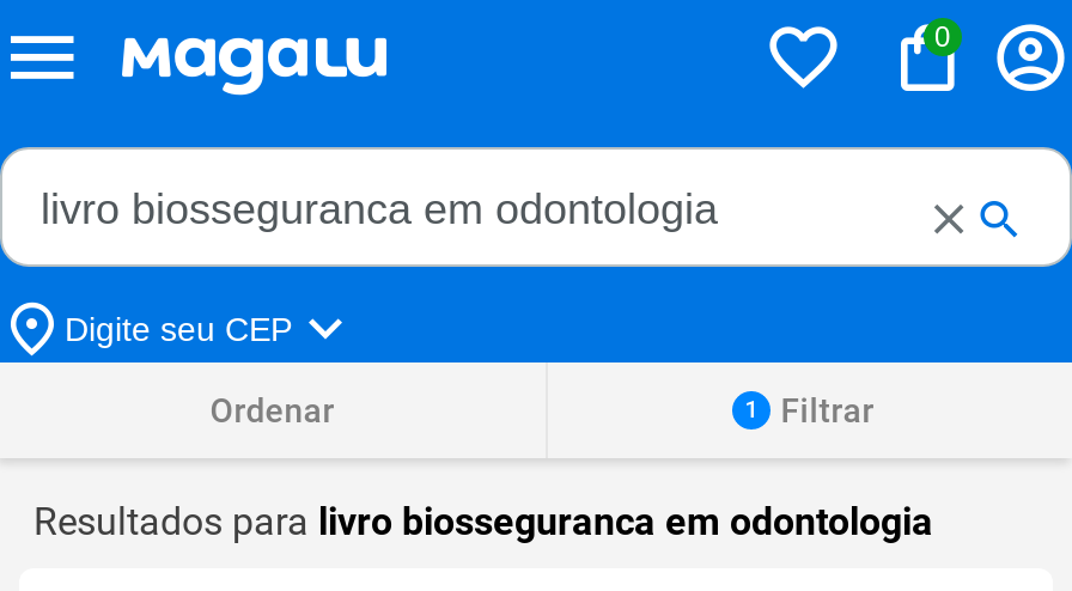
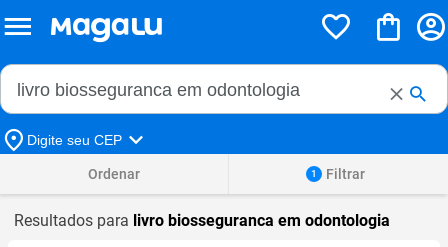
- 0
